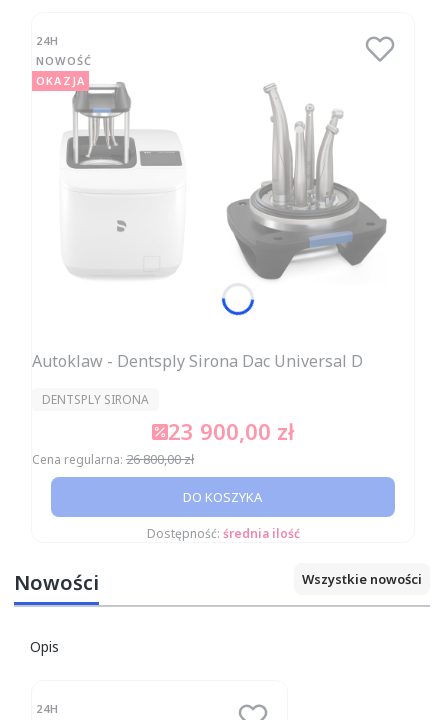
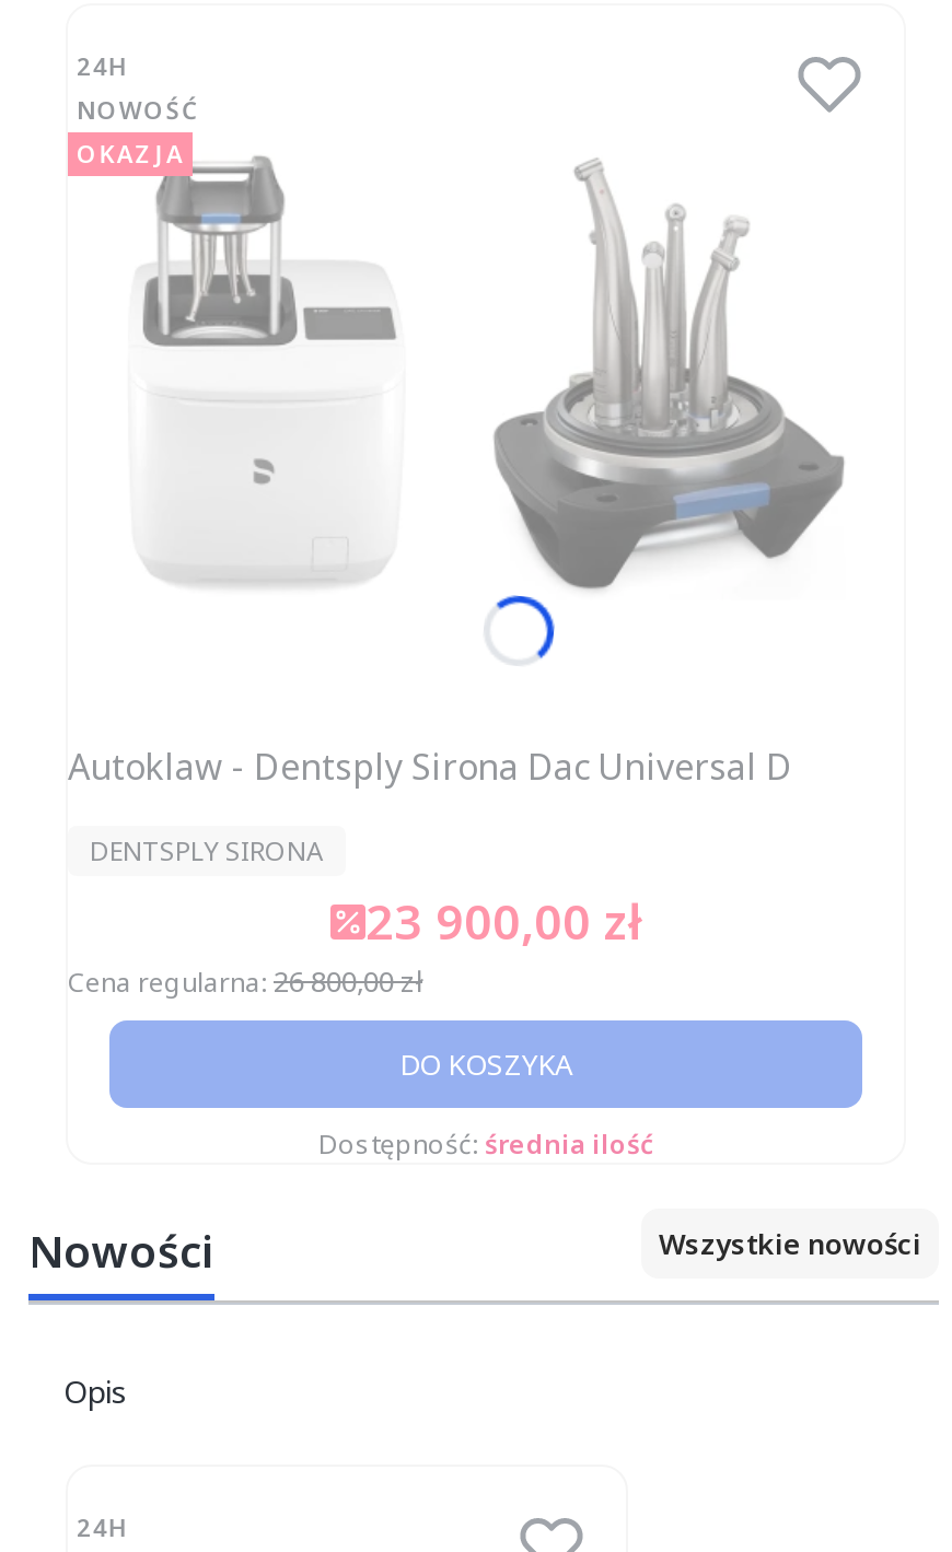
- [image]
+ [image]
